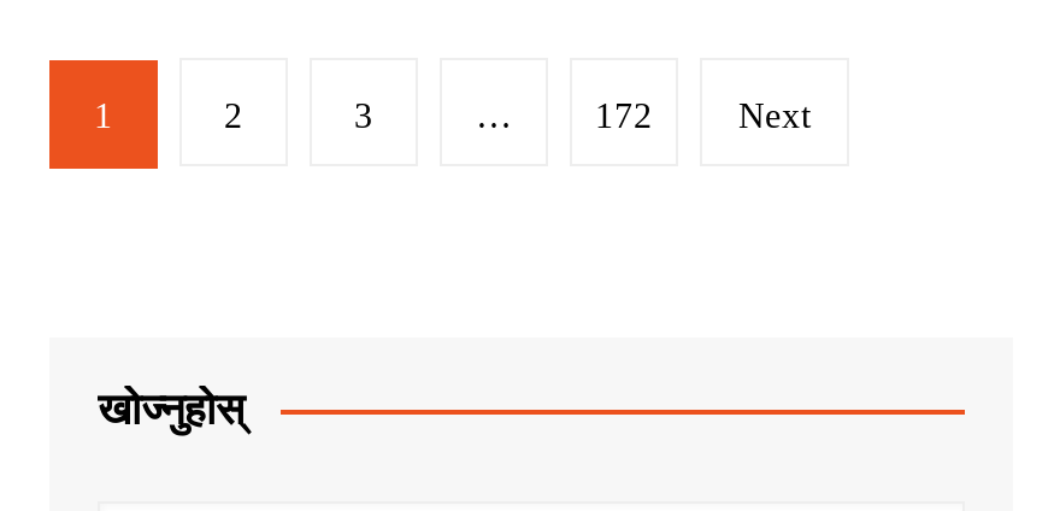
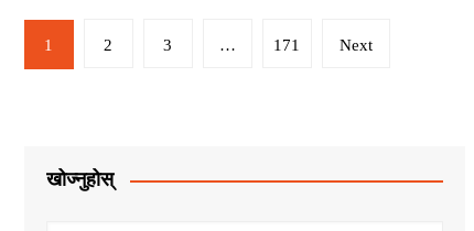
- 172
+ 171
